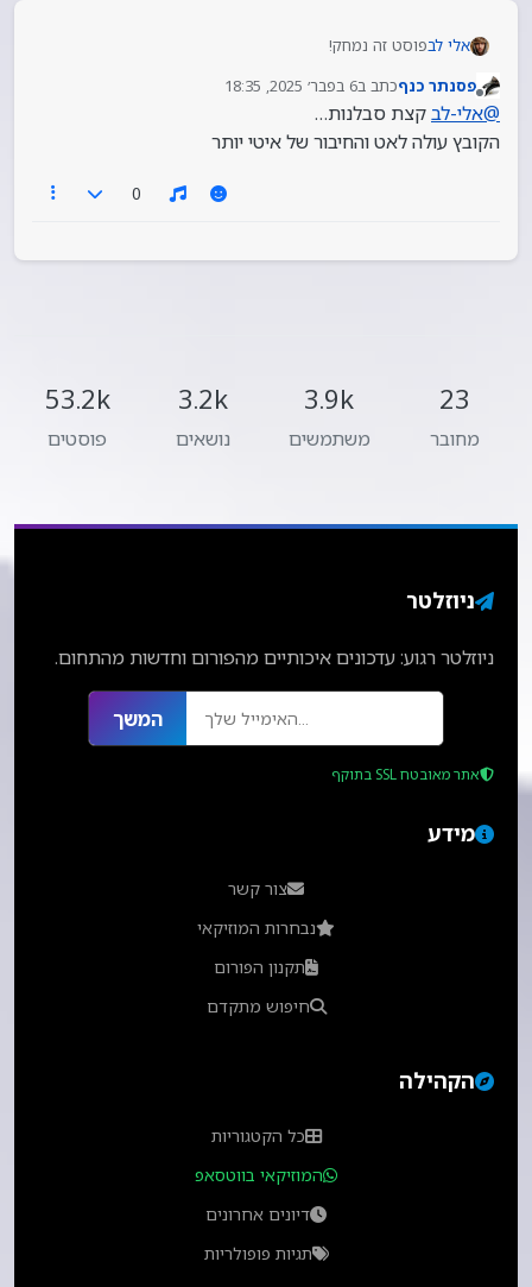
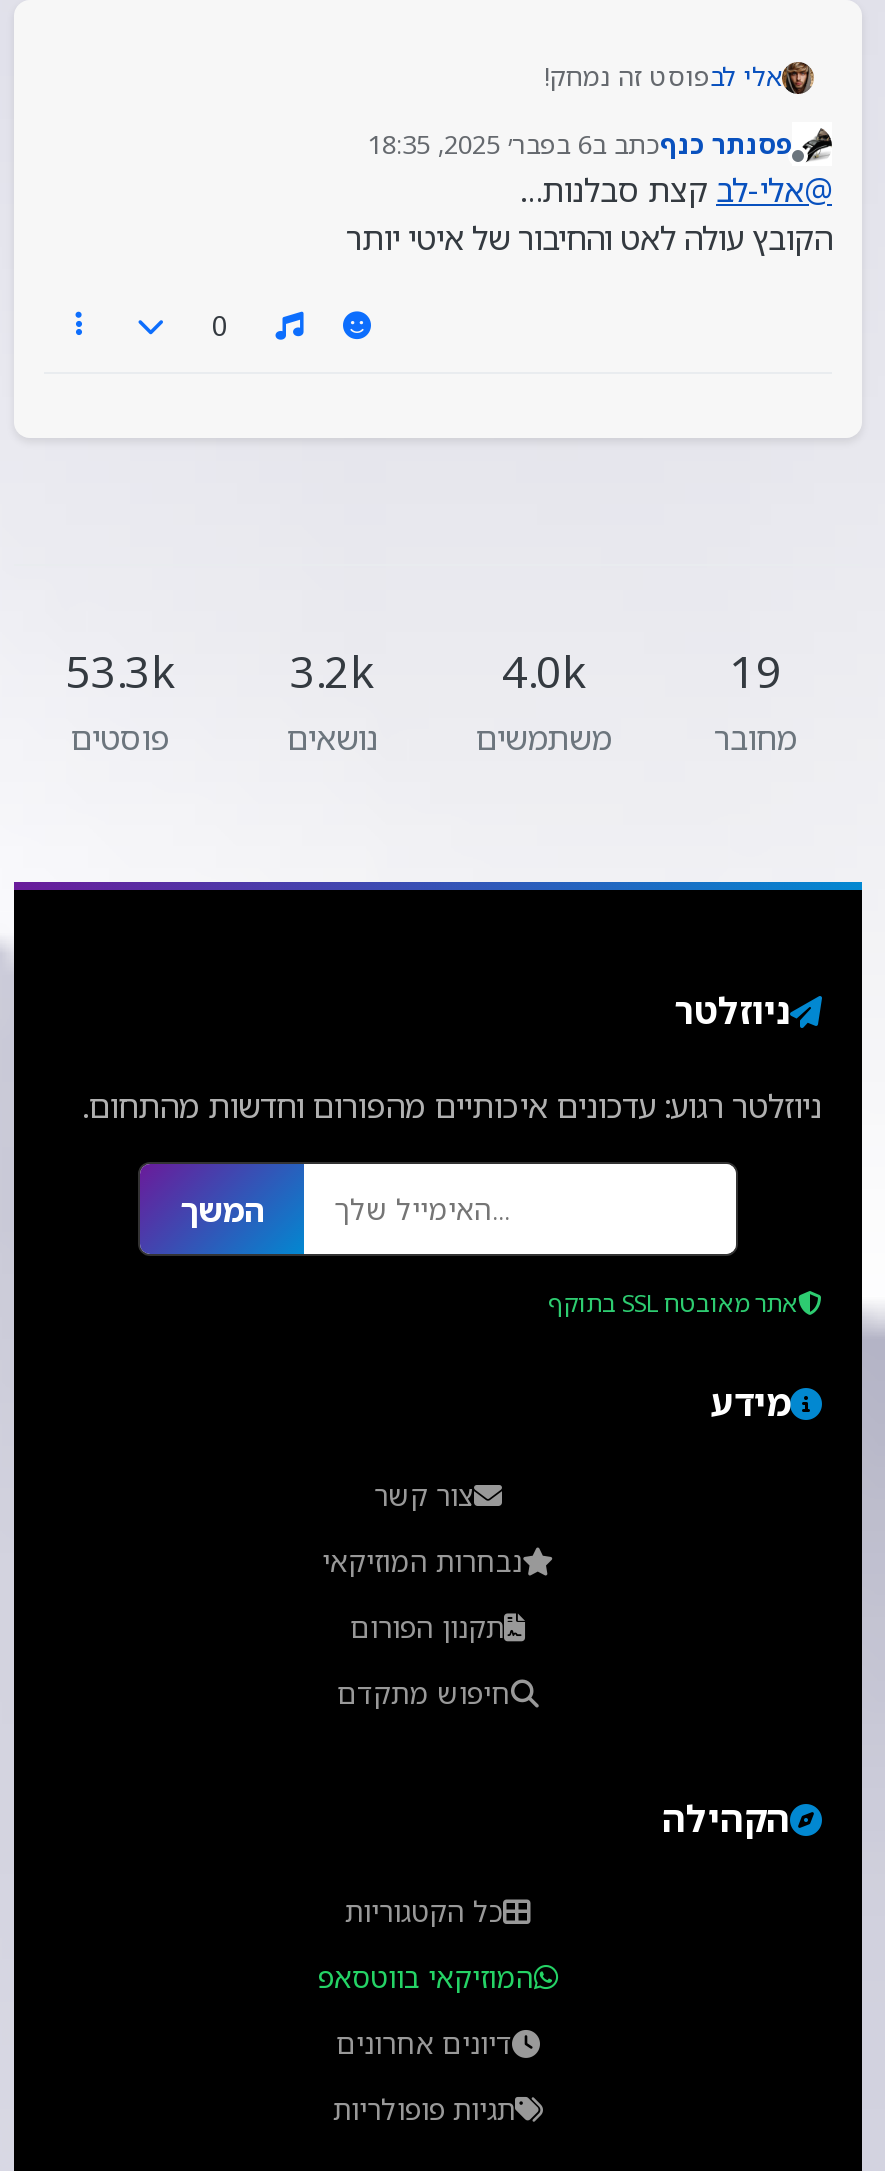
- 53.2k 3.2k
+ 53.3k 3.2k

- 3.9k
+ 4.0k

- 23
+ 19
